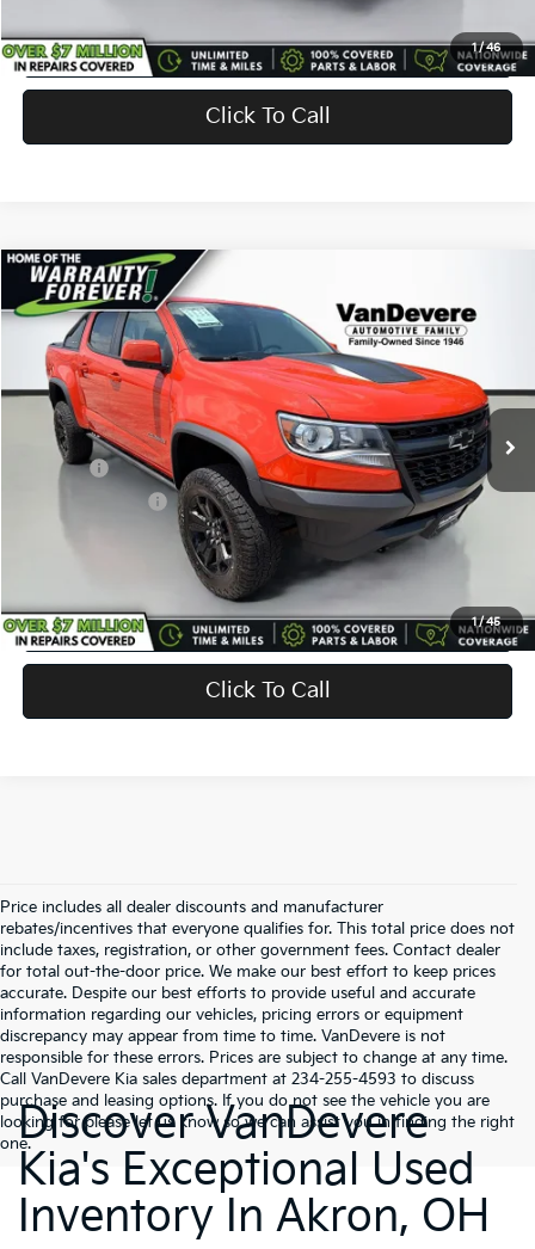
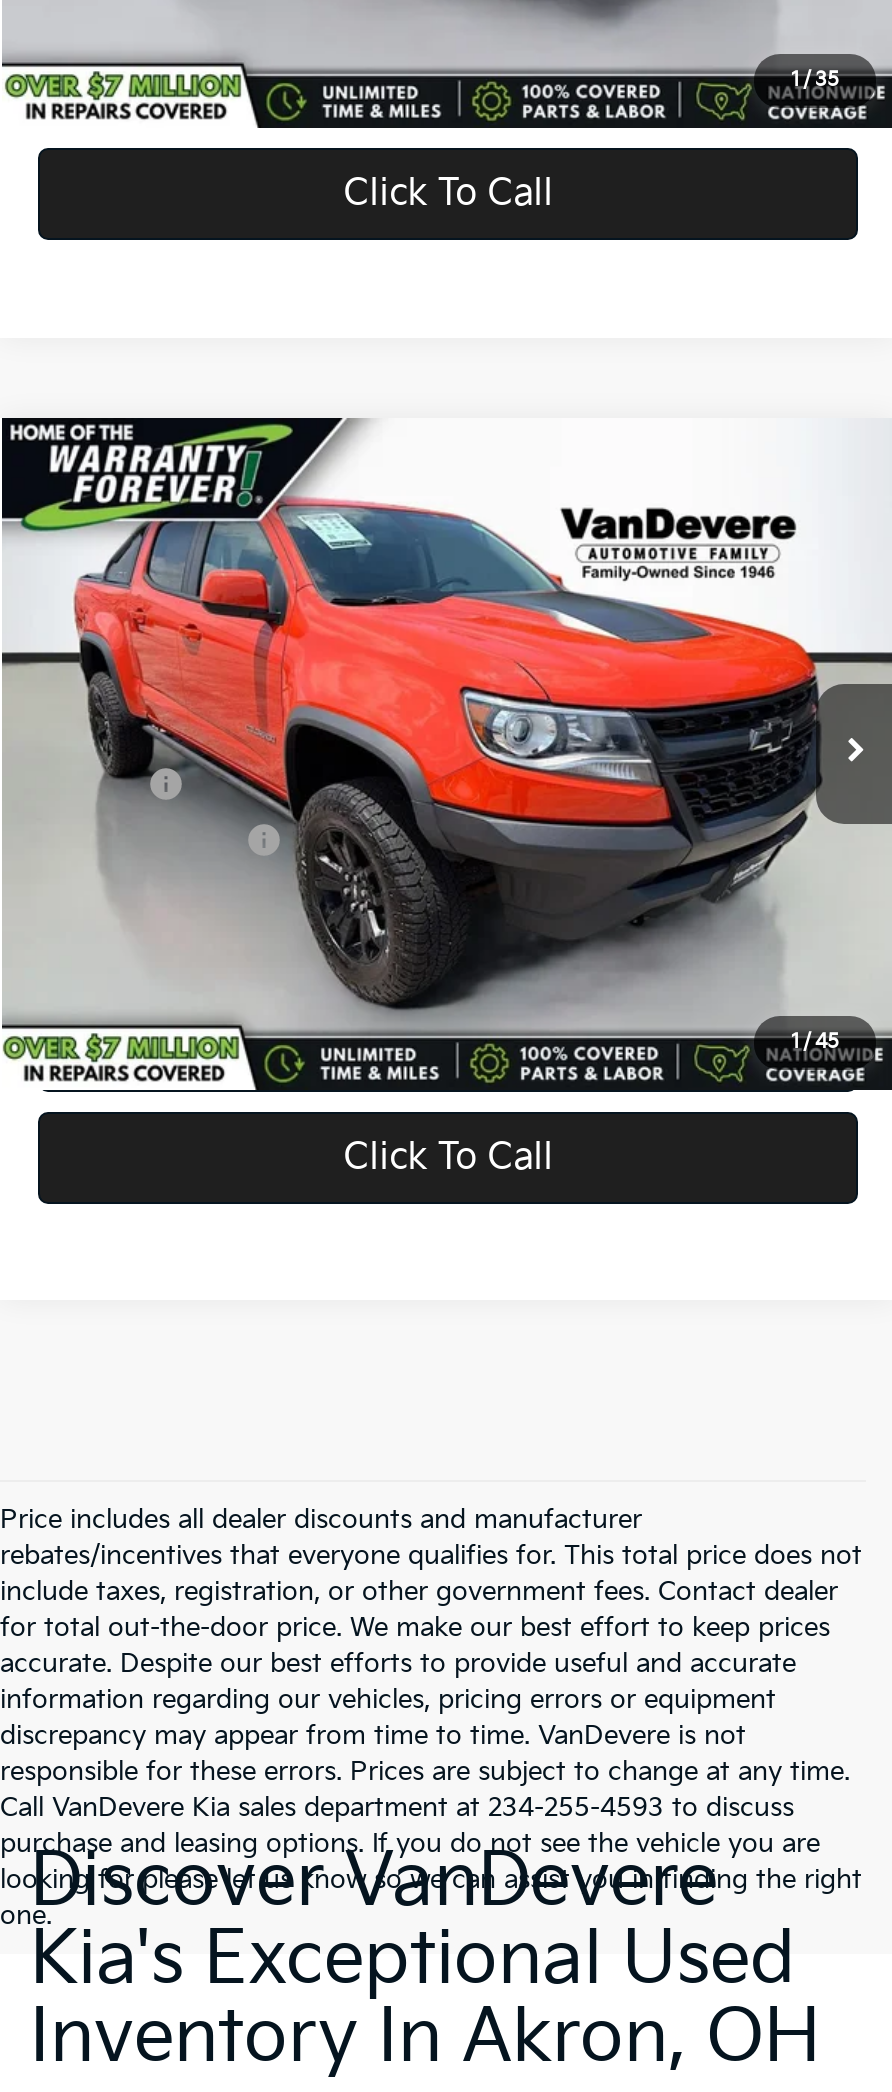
- 1 / 46
+ 1 / 35
